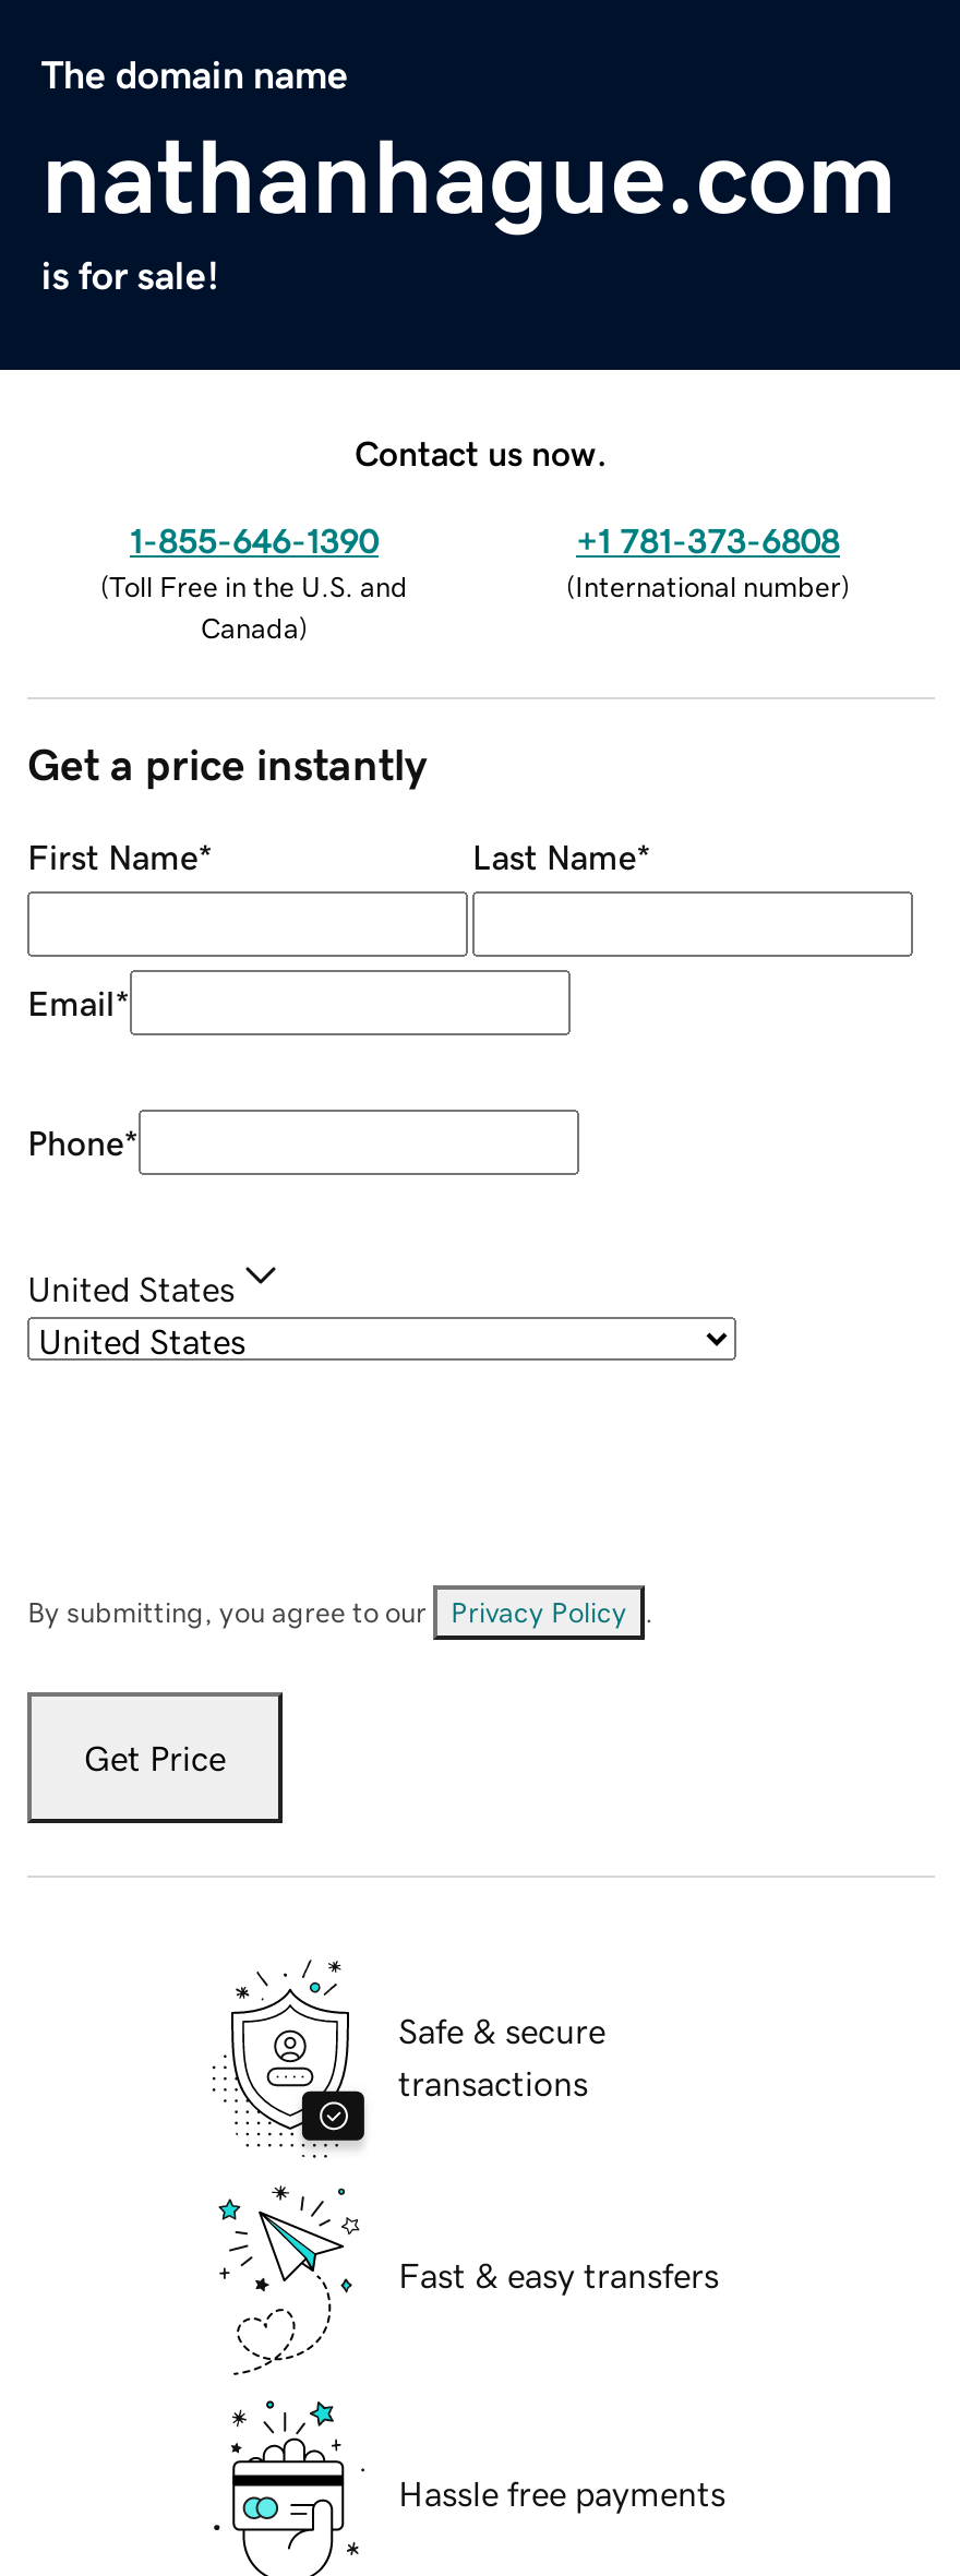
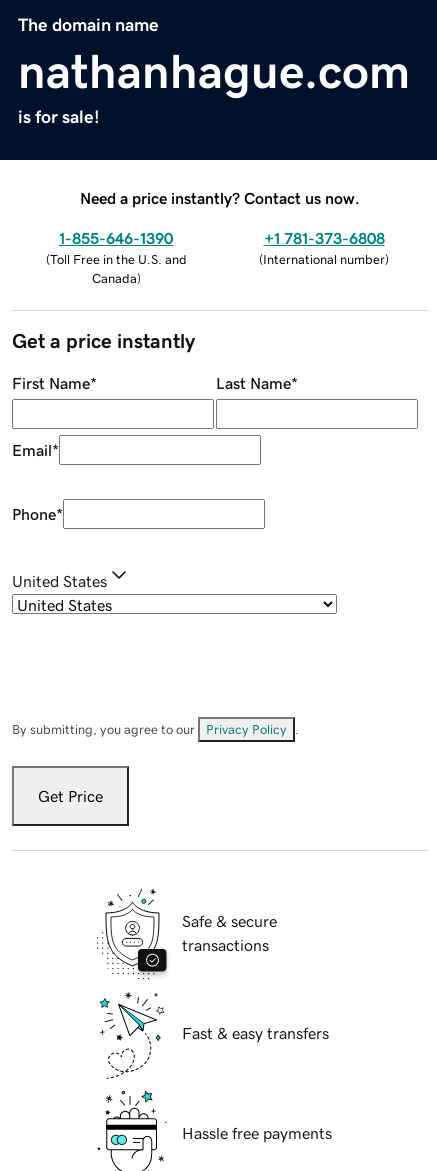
- Contact us now.
+ Need a price instantly? Contact us now.
